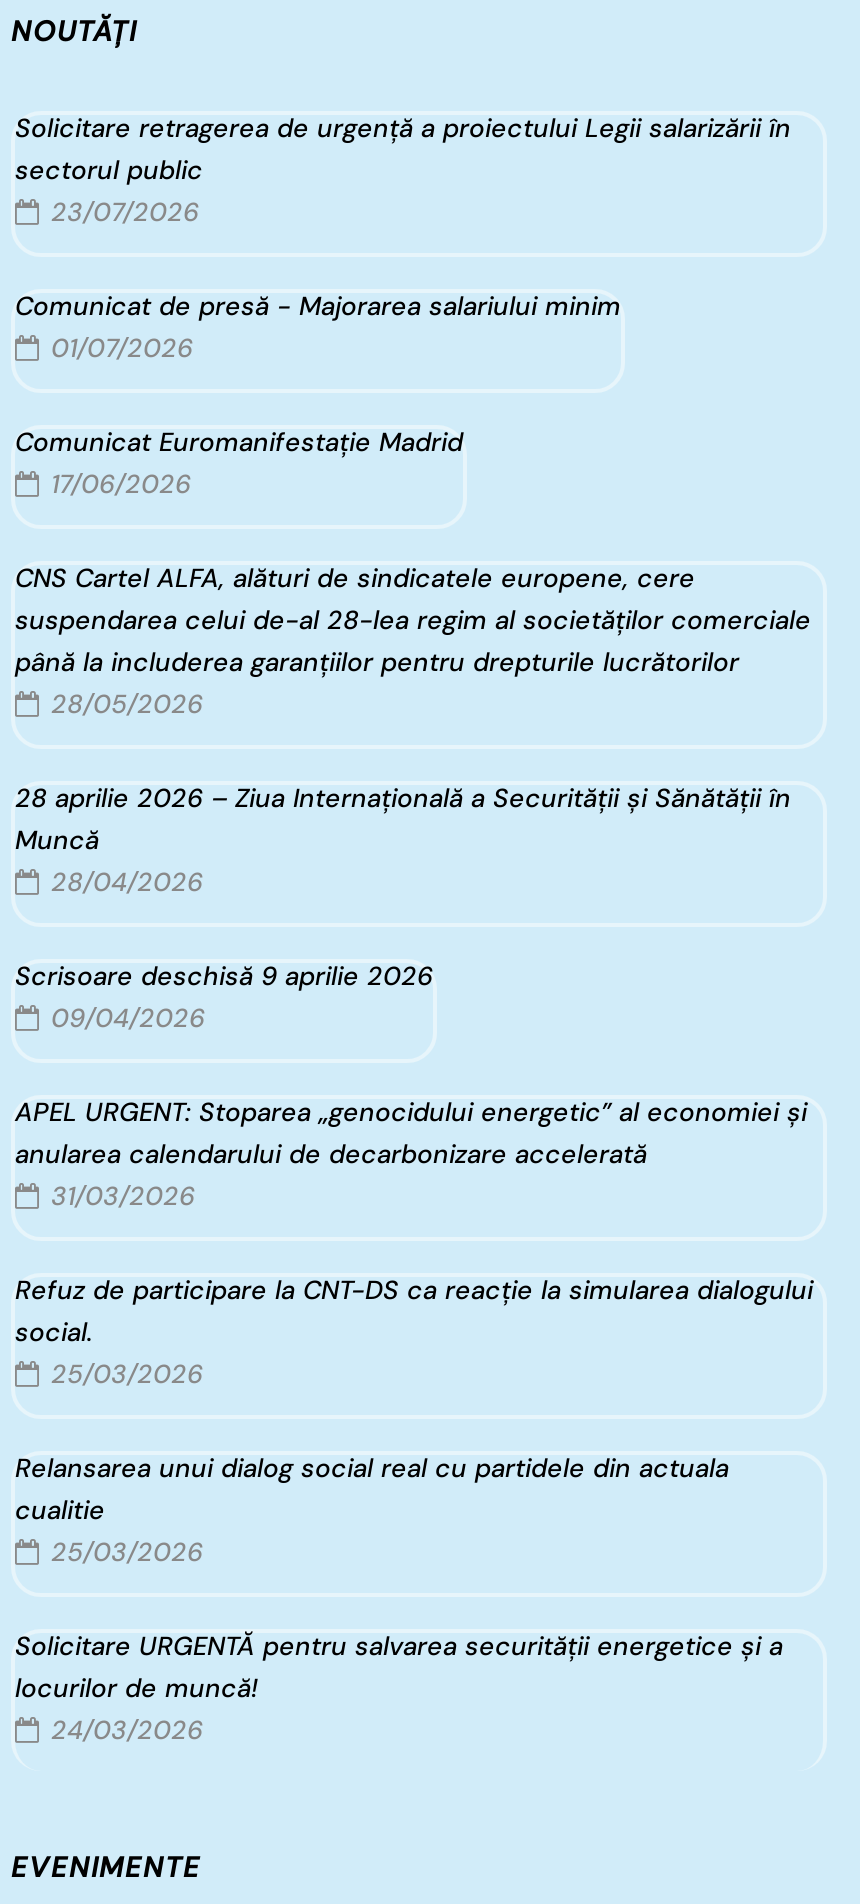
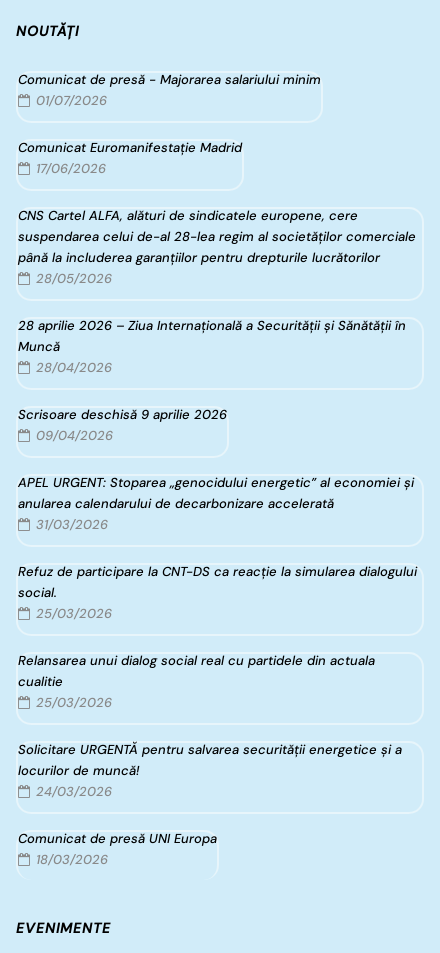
- Solicitare retragerea de urgență a proiectului Legii salarizării în
- sectorul public
- 23/07/2026

moved up: Comunicat de presă - Majorarea salariului minim | 01/07/2026 | Comunicat Euromanifestație Madrid | ... | locurilor de muncă! | 24/03/2026

+ Comunicat de presă UNI Europa
+ 18/03/2026
